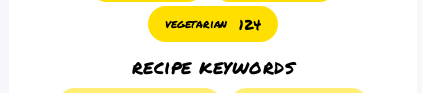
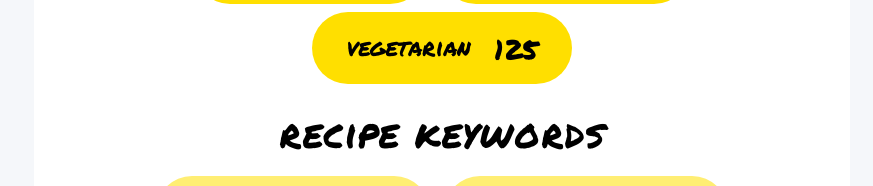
- 124
+ 125
